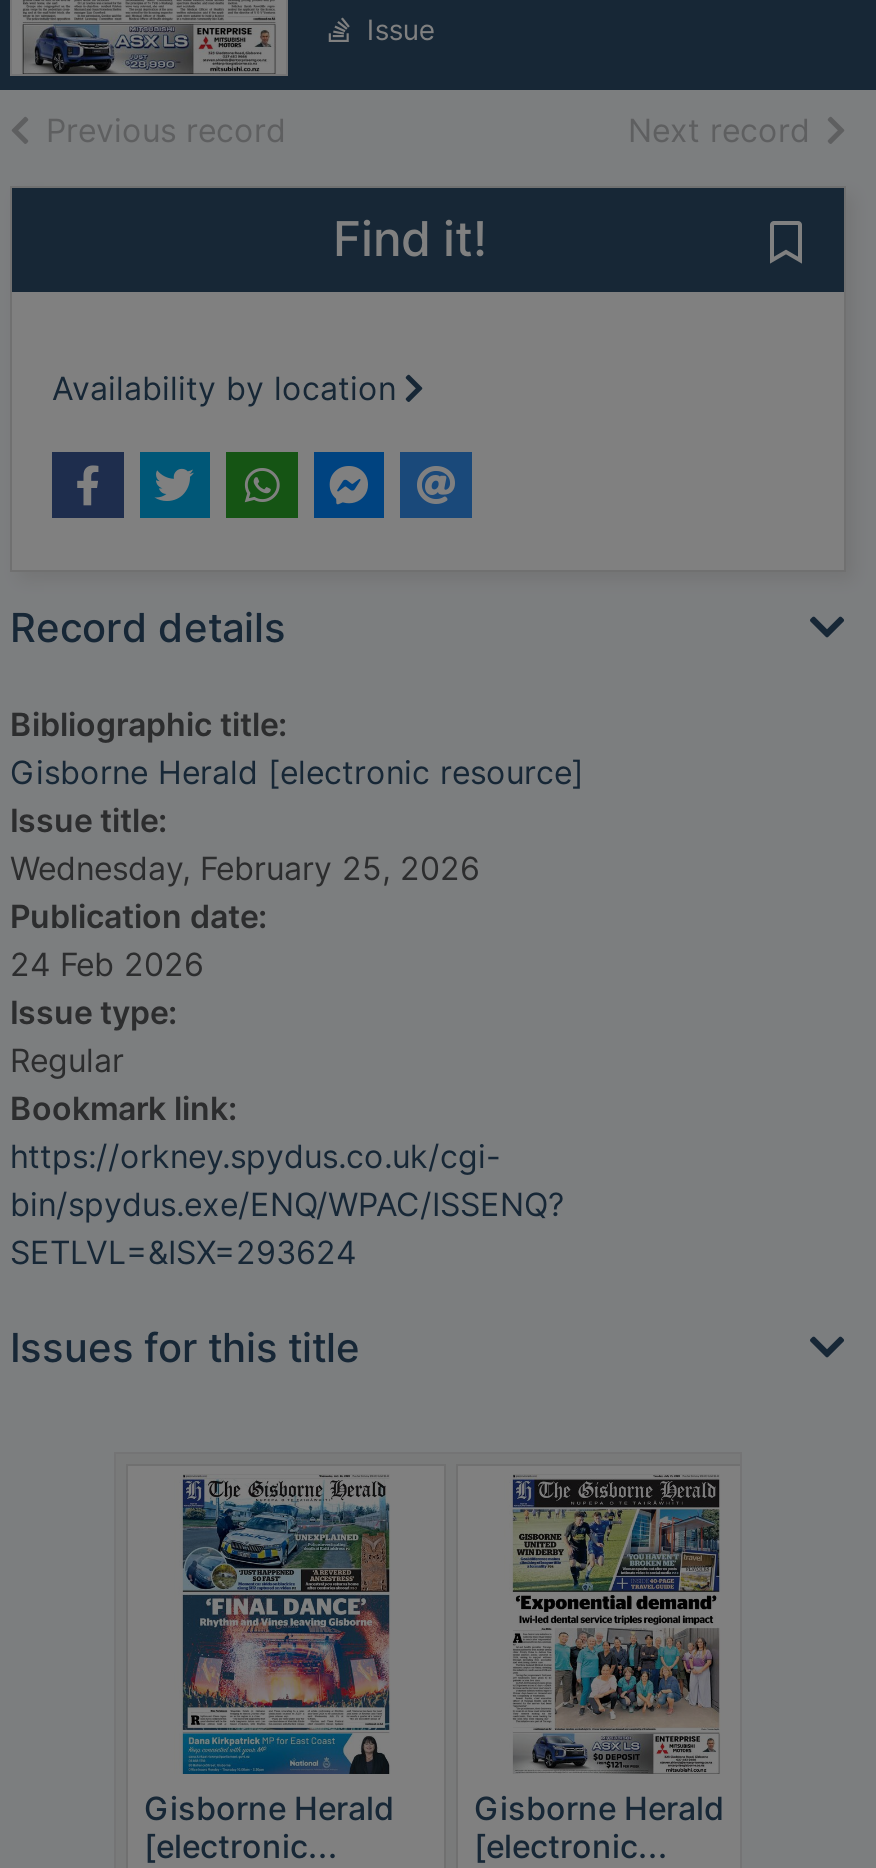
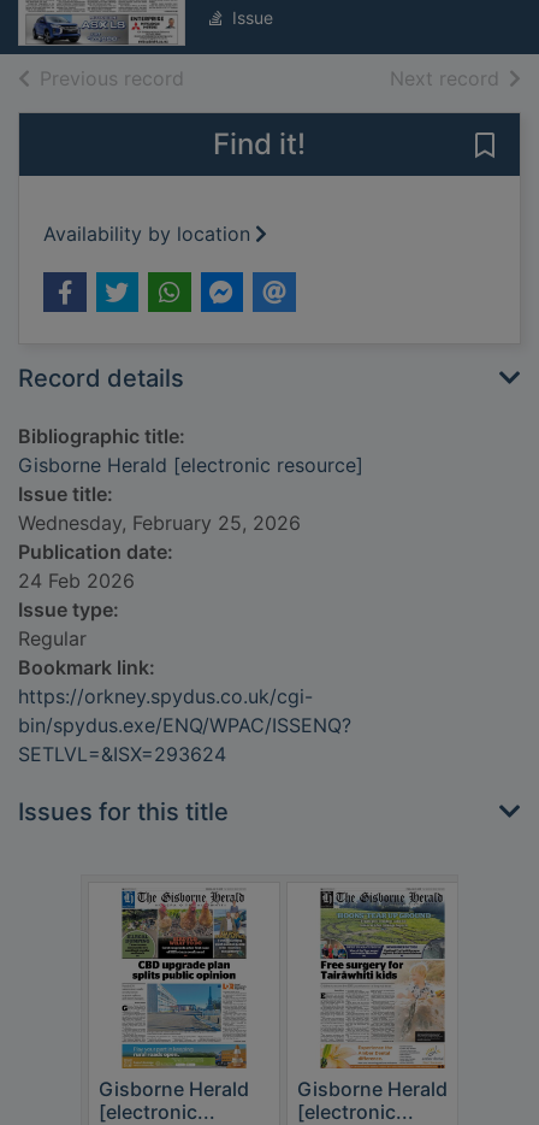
- [image]
+ [image]

- [image]
+ [image]
